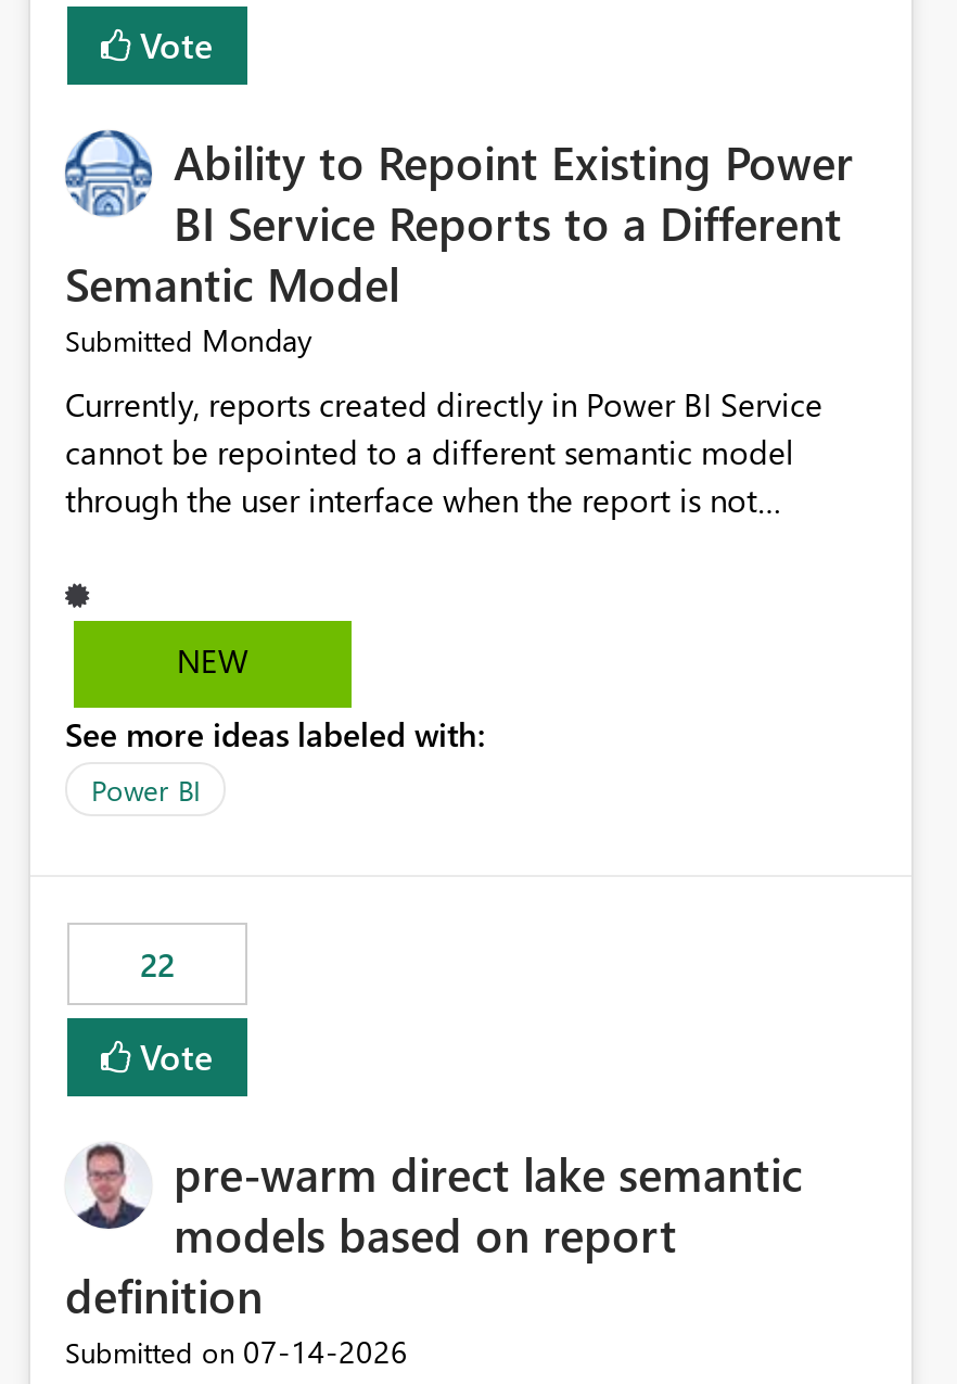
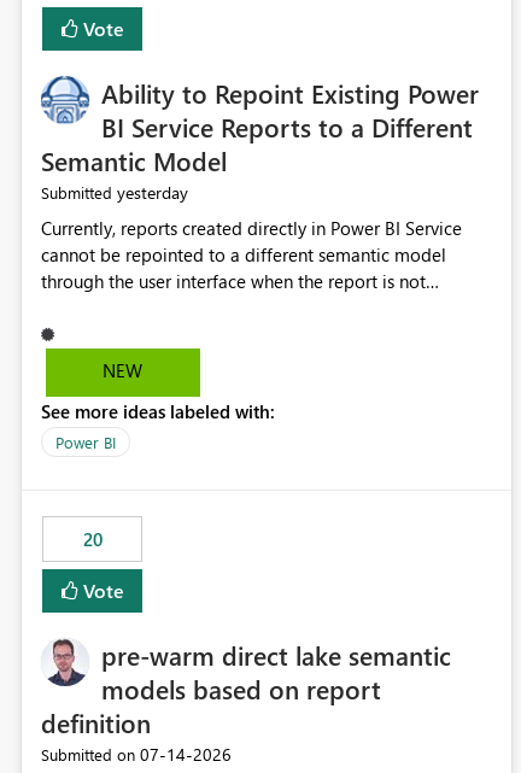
- Submitted Monday
+ Submitted yesterday

- 22
+ 20
